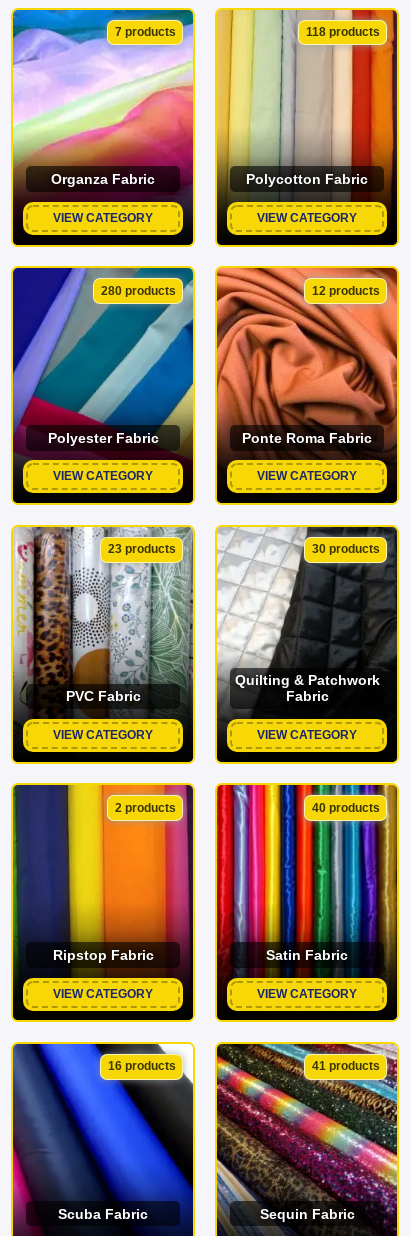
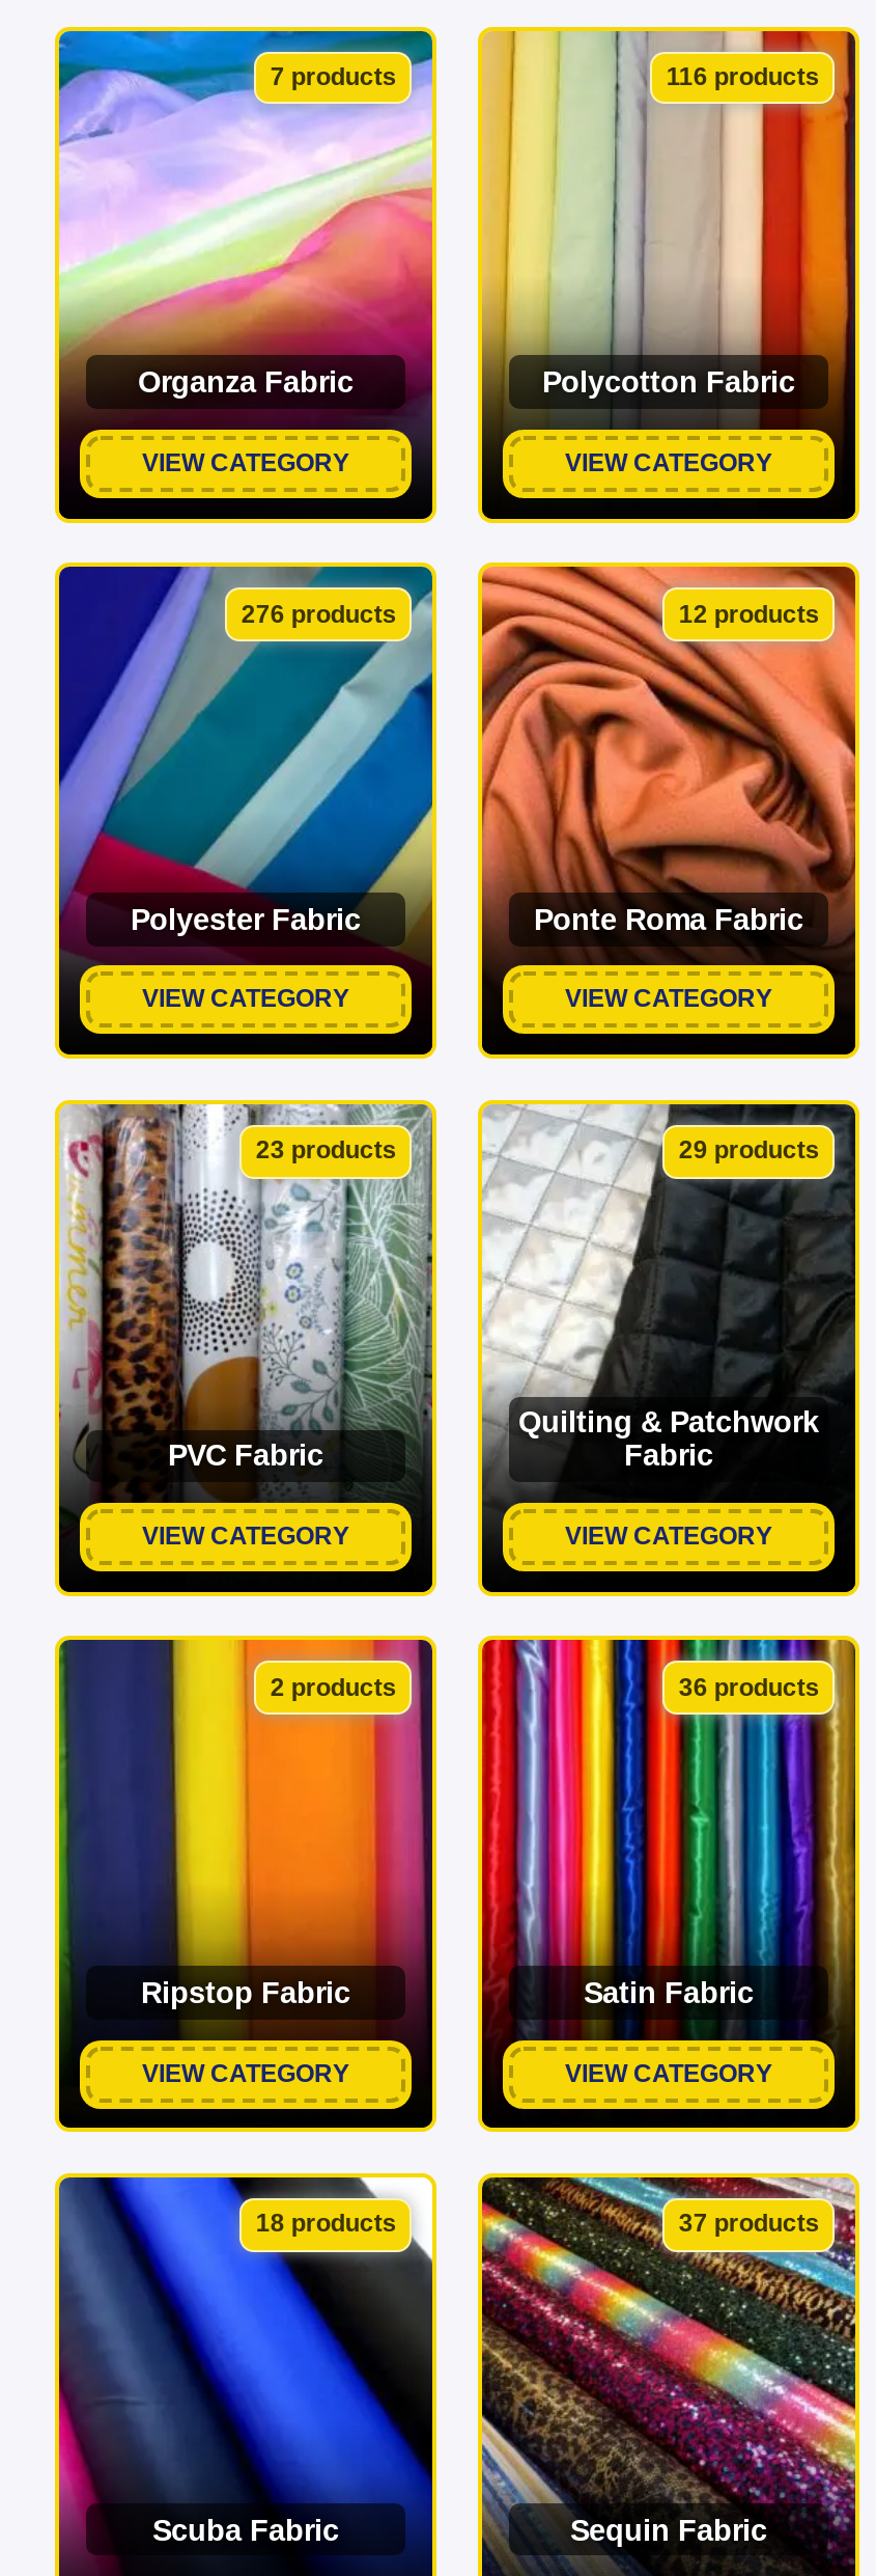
- 118 products
+ 116 products

- 280 products
+ 276 products

- 30 products
+ 29 products

- 40 products
+ 36 products

- 16 products
+ 18 products

- 41 products
+ 37 products
